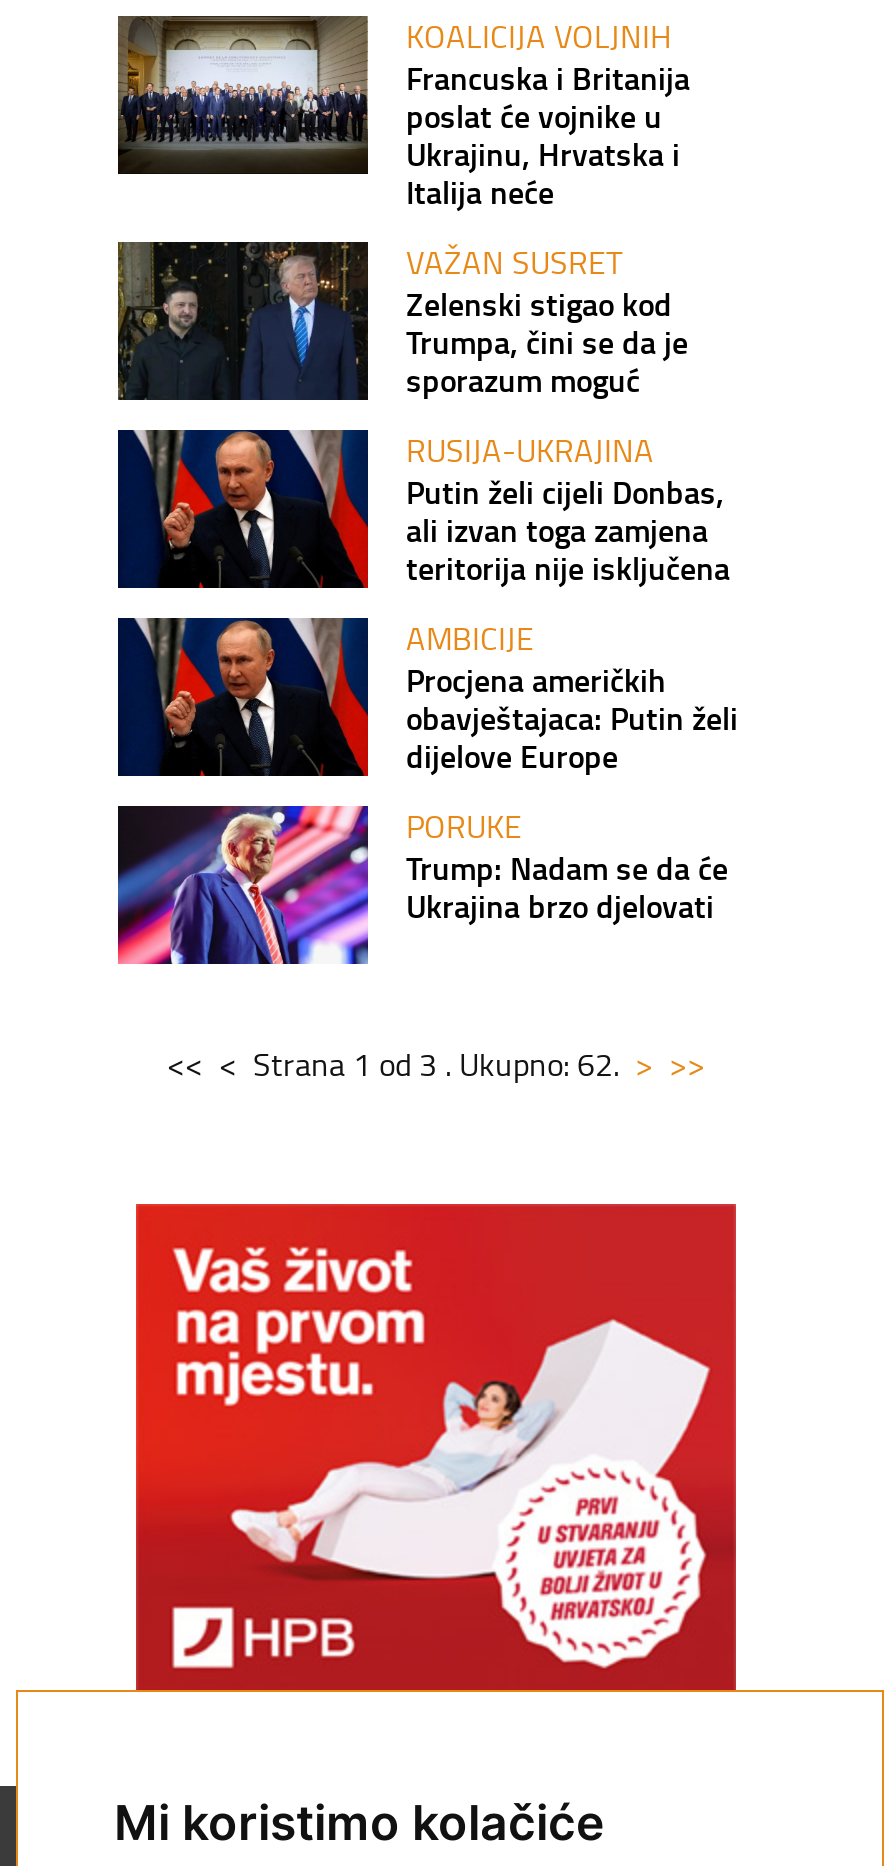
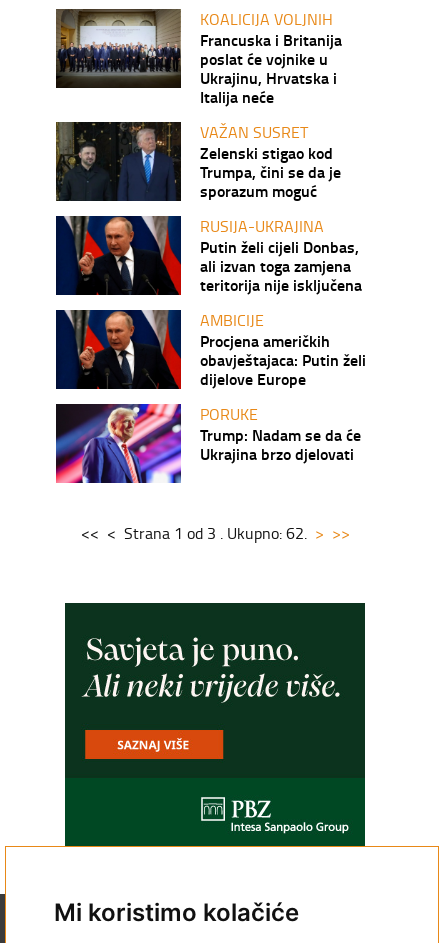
- [image]
+ [image]
